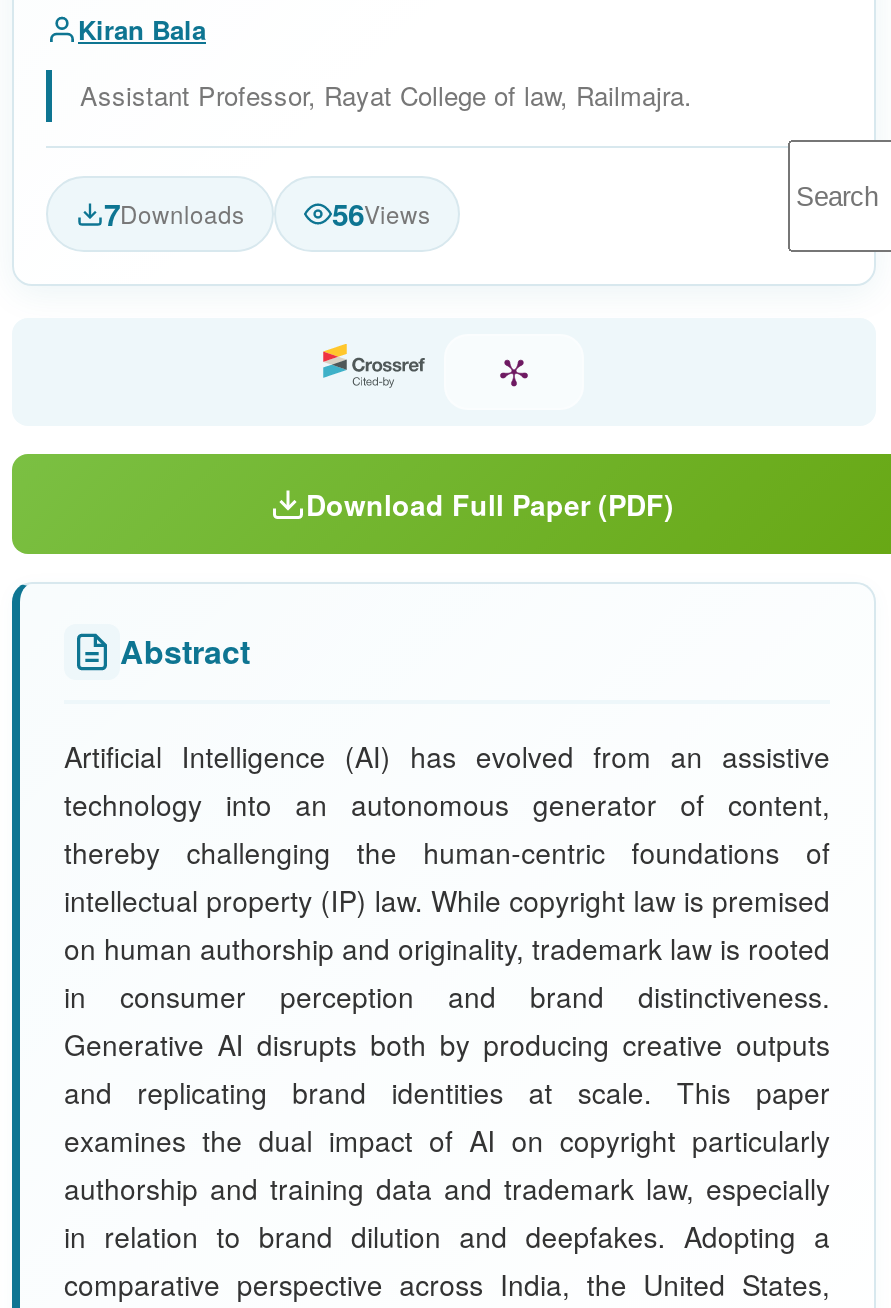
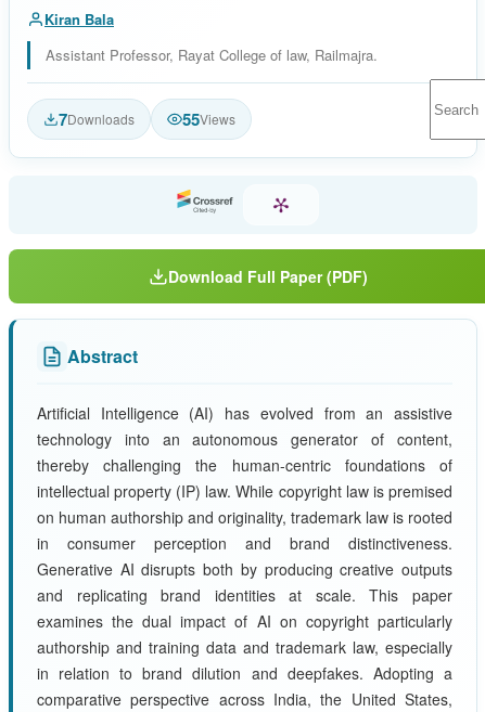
- 7Downloads 56Views
+ 7Downloads 55Views
